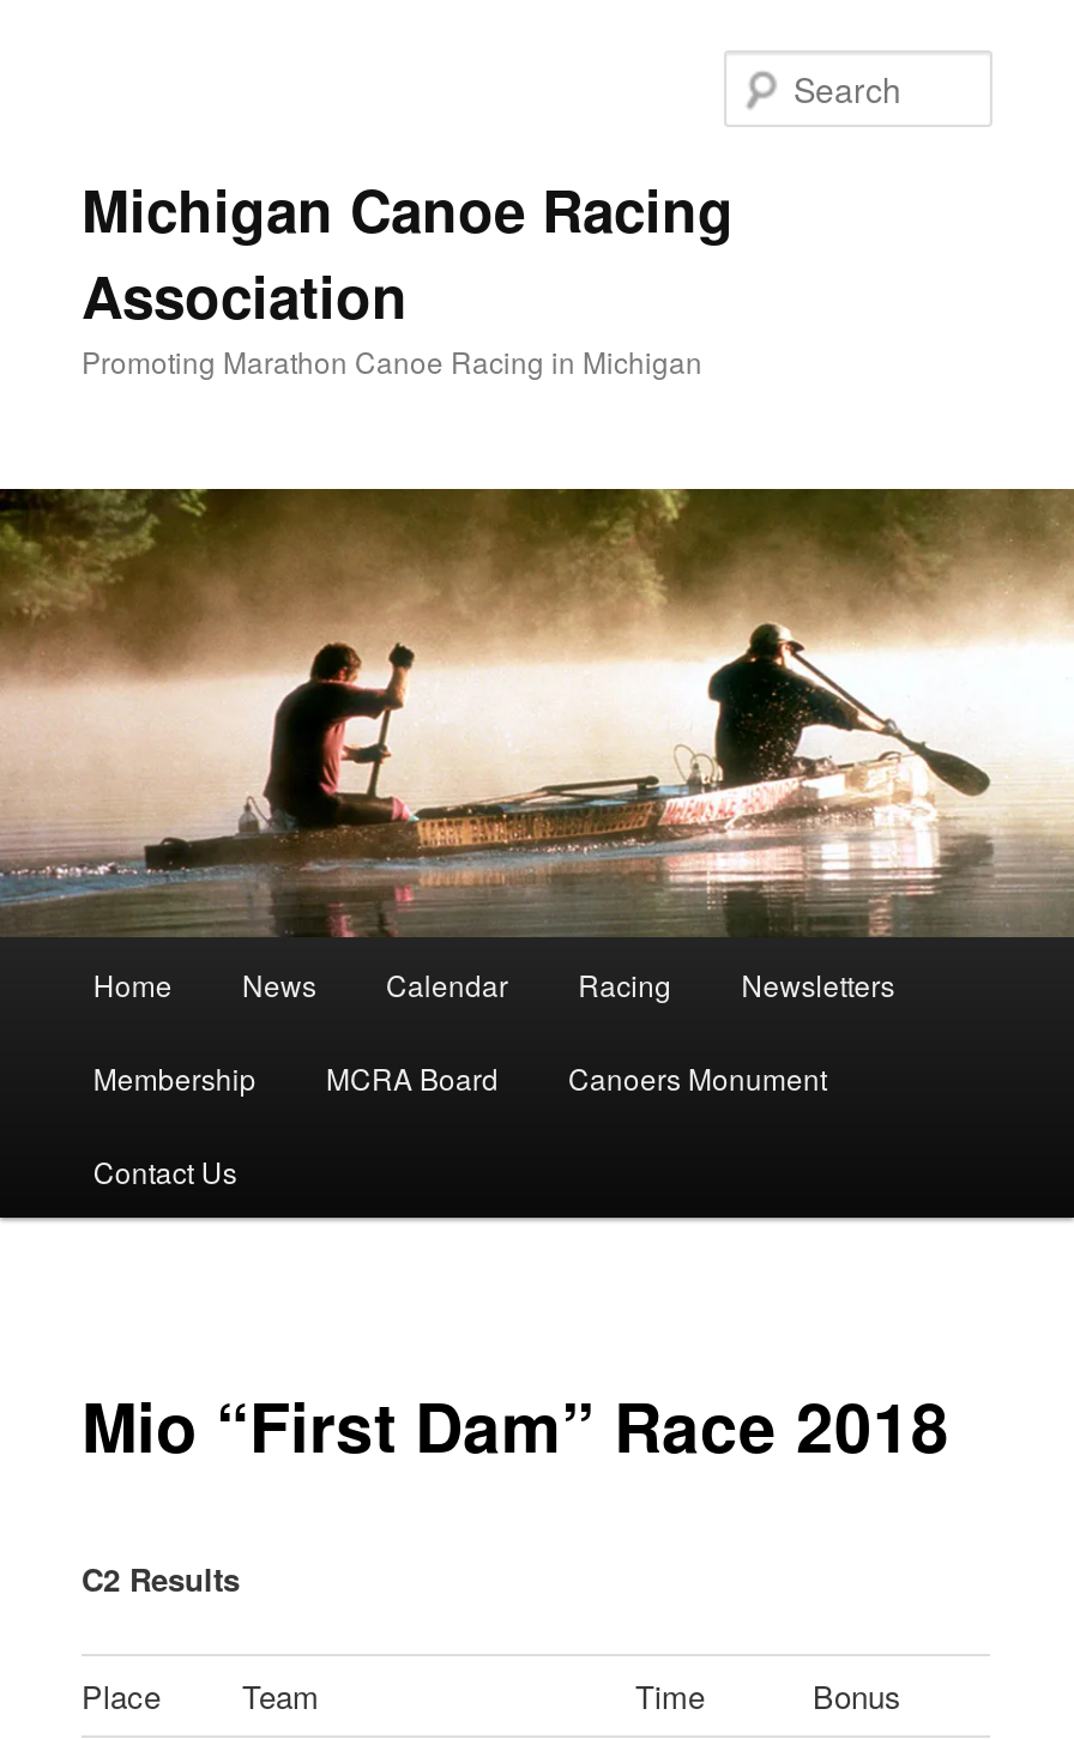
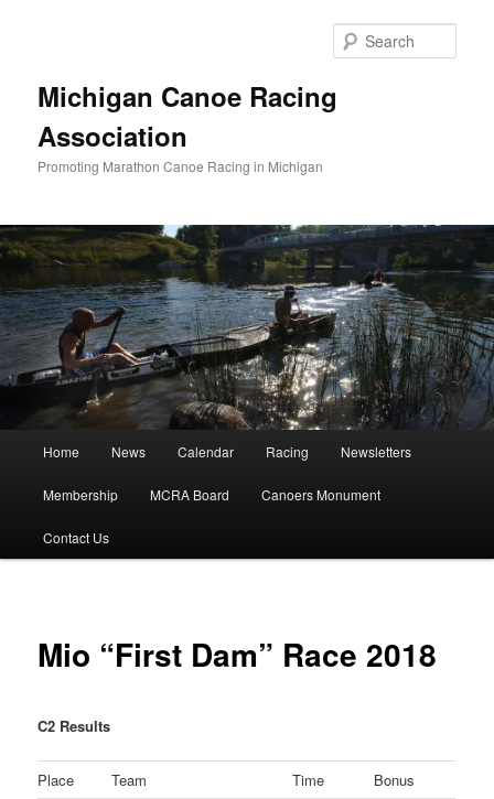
- [image]
+ [image]
